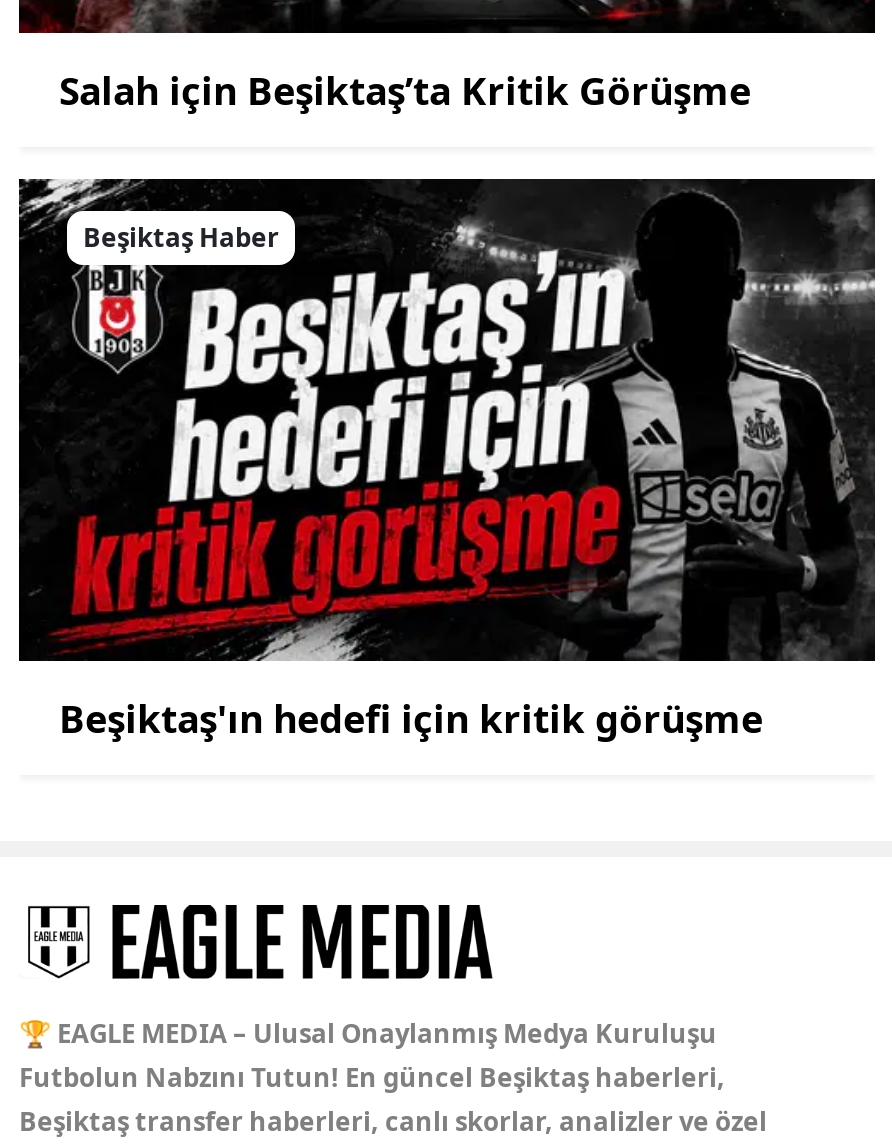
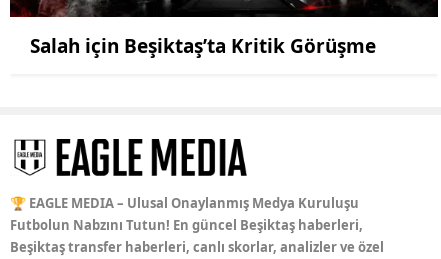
- [image]
- Beşiktaş Haber

- Beşiktaş'ın hedefi için kritik görüşme
